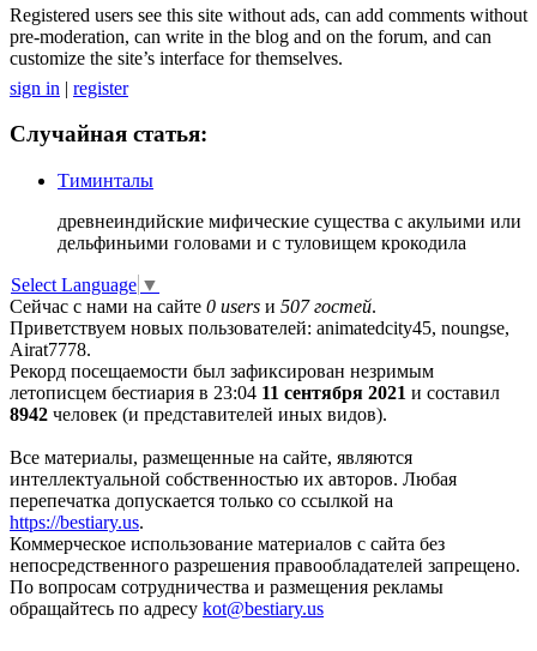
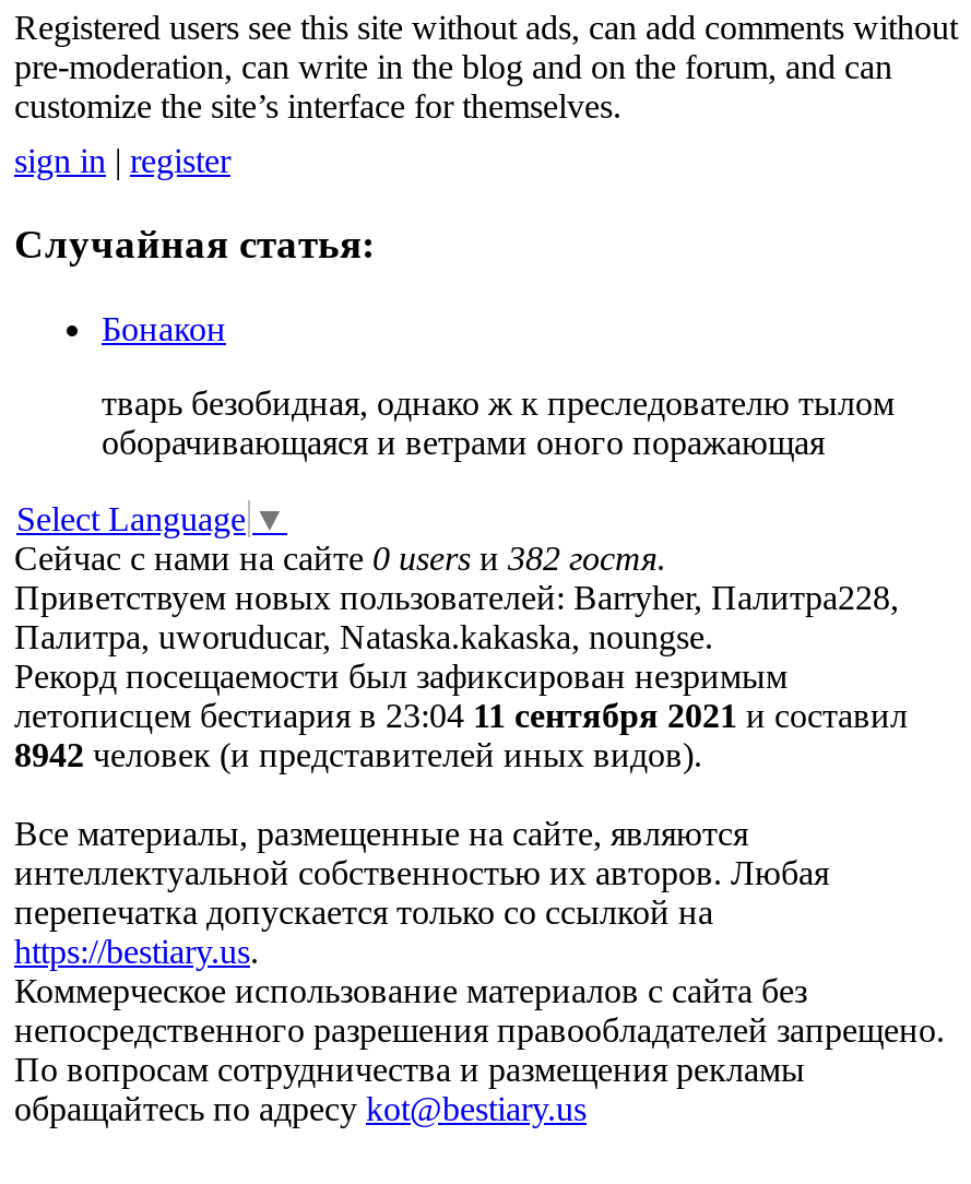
- Тиминталы
+ Бонакон

- древнеиндийские мифические существа с акульими или
- дельфиньими головами и с туловищем крокодила
+ тварь безобидная, однако ж к преследователю тылом
+ оборачивающаяся и ветрами оного поражающая

- Сейчас с нами на сайте 0 users и 507 гостей.
- Приветствуем новых пользователей: animatedcity45, noungse,
- Airat7778.
+ Сейчас с нами на сайте 0 users и 382 гостя.
+ Приветствуем новых пользователей: Barryher, Палитра228,
+ Палитра, uworuducar, Nataska.kakaska, noungse.
